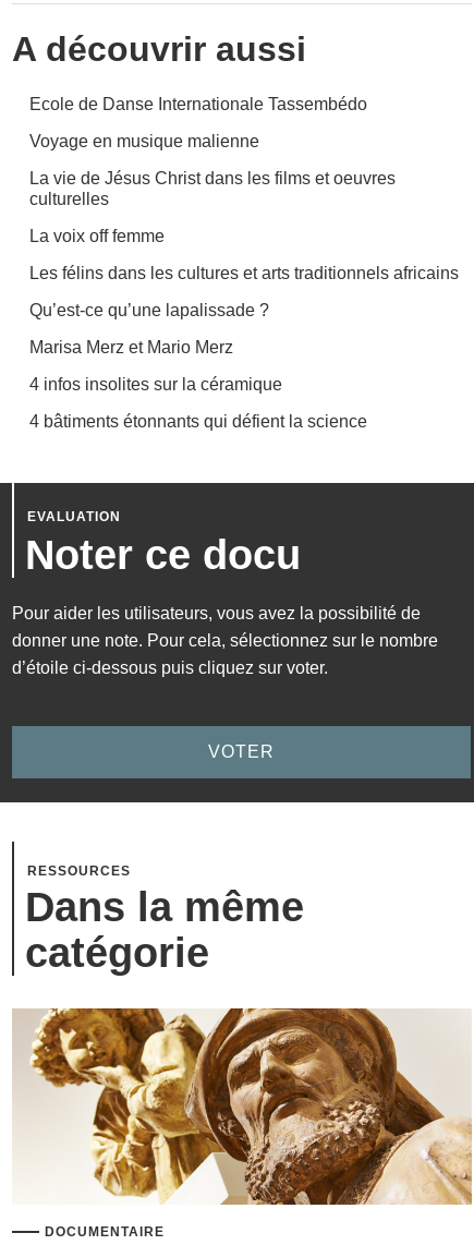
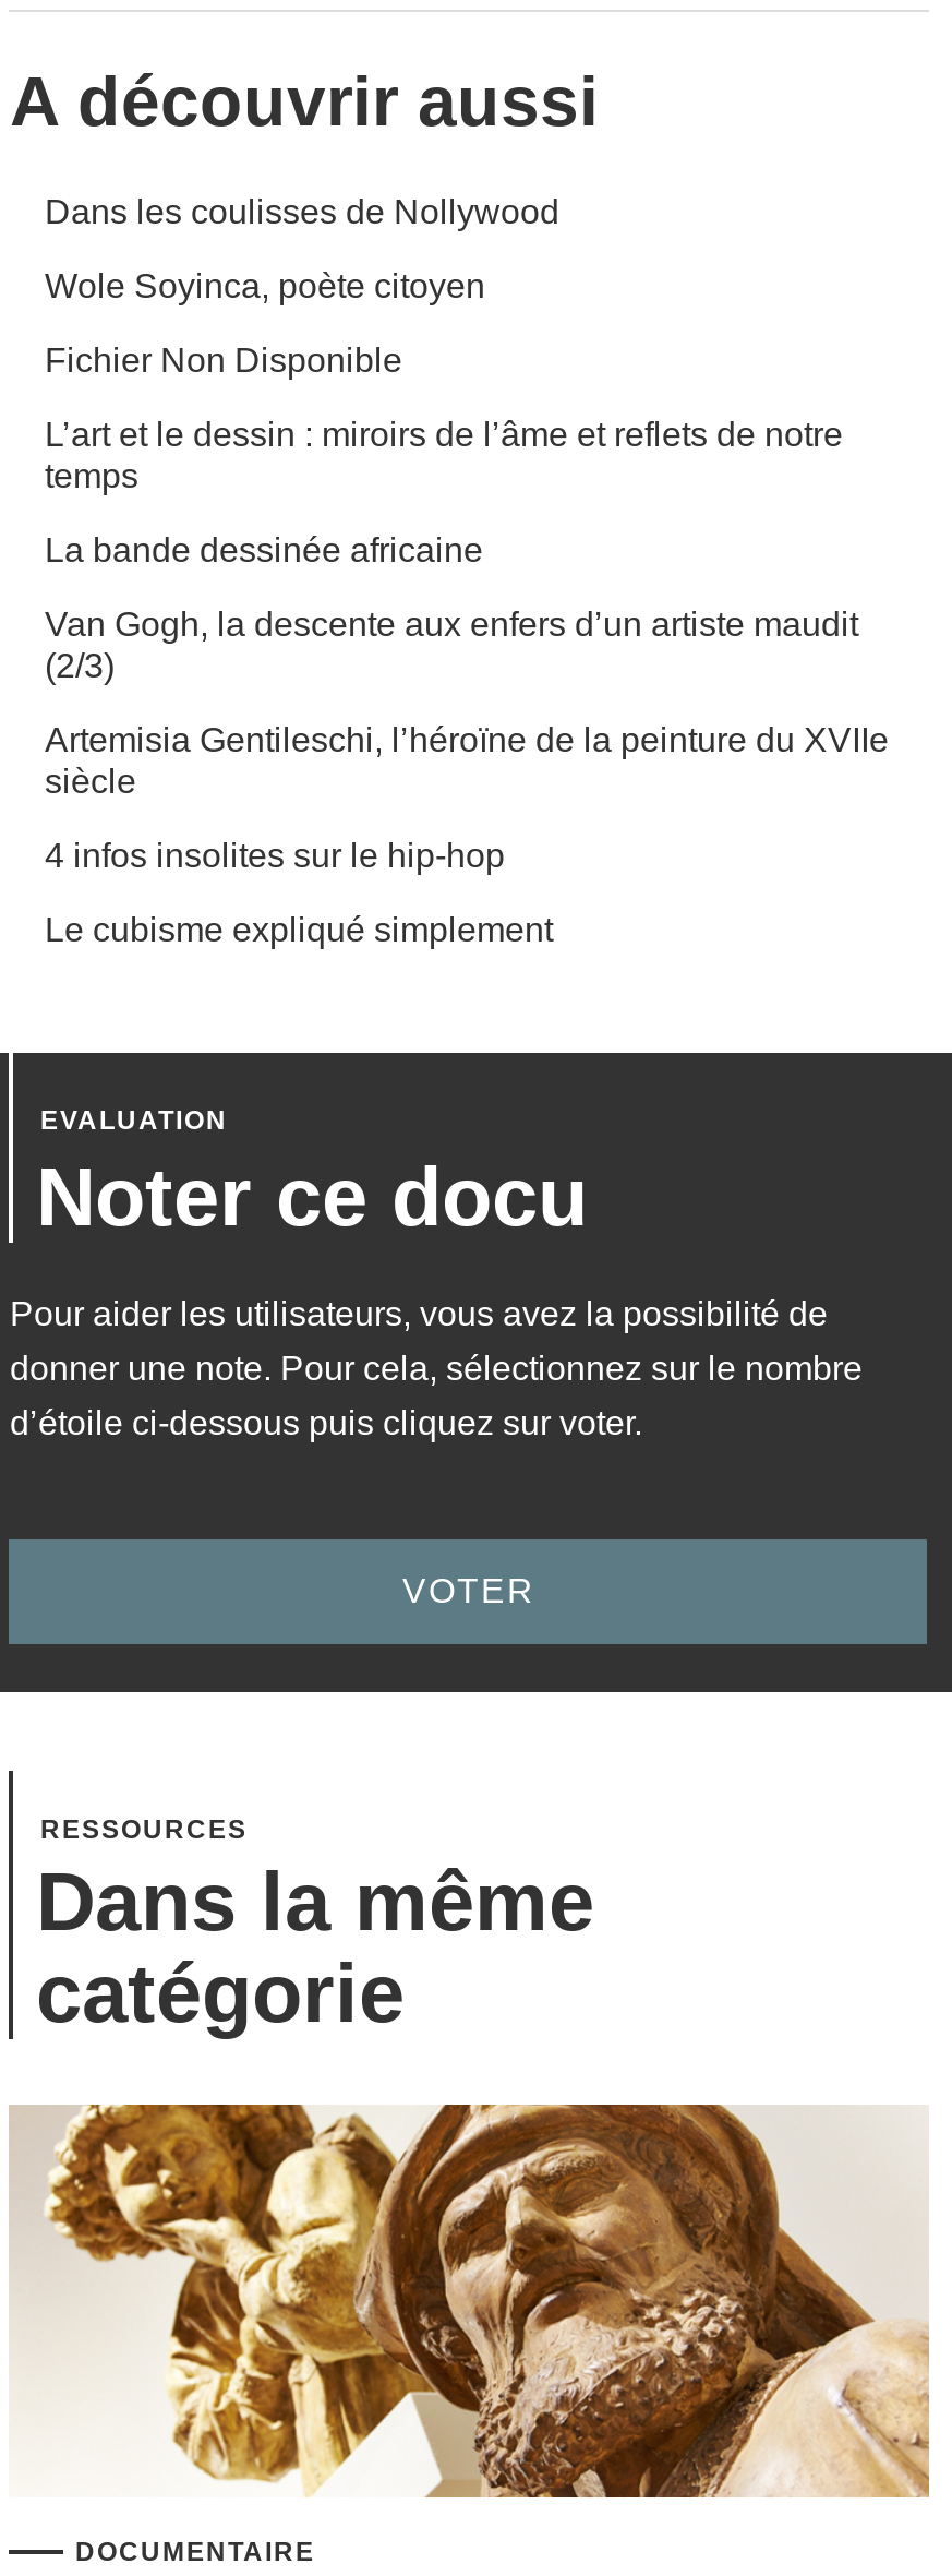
- Ecole de Danse Internationale Tassembédo
+ Dans les coulisses de Nollywood

- Voyage en musique malienne
+ Wole Soyinca, poète citoyen

- La vie de Jésus Christ dans les films et oeuvres
- culturelles
+ Fichier Non Disponible

- La voix off femme
+ L’art et le dessin : miroirs de l’âme et reflets de notre
+ temps

- Les félins dans les cultures et arts traditionnels africains
+ La bande dessinée africaine

- Qu’est-ce qu’une lapalissade ?
+ Van Gogh, la descente aux enfers d’un artiste maudit
+ (2/3)

- Marisa Merz et Mario Merz
+ Artemisia Gentileschi, l’héroïne de la peinture du XVIIe
+ siècle

- 4 infos insolites sur la céramique
+ 4 infos insolites sur le hip-hop

- 4 bâtiments étonnants qui défient la science
+ Le cubisme expliqué simplement
